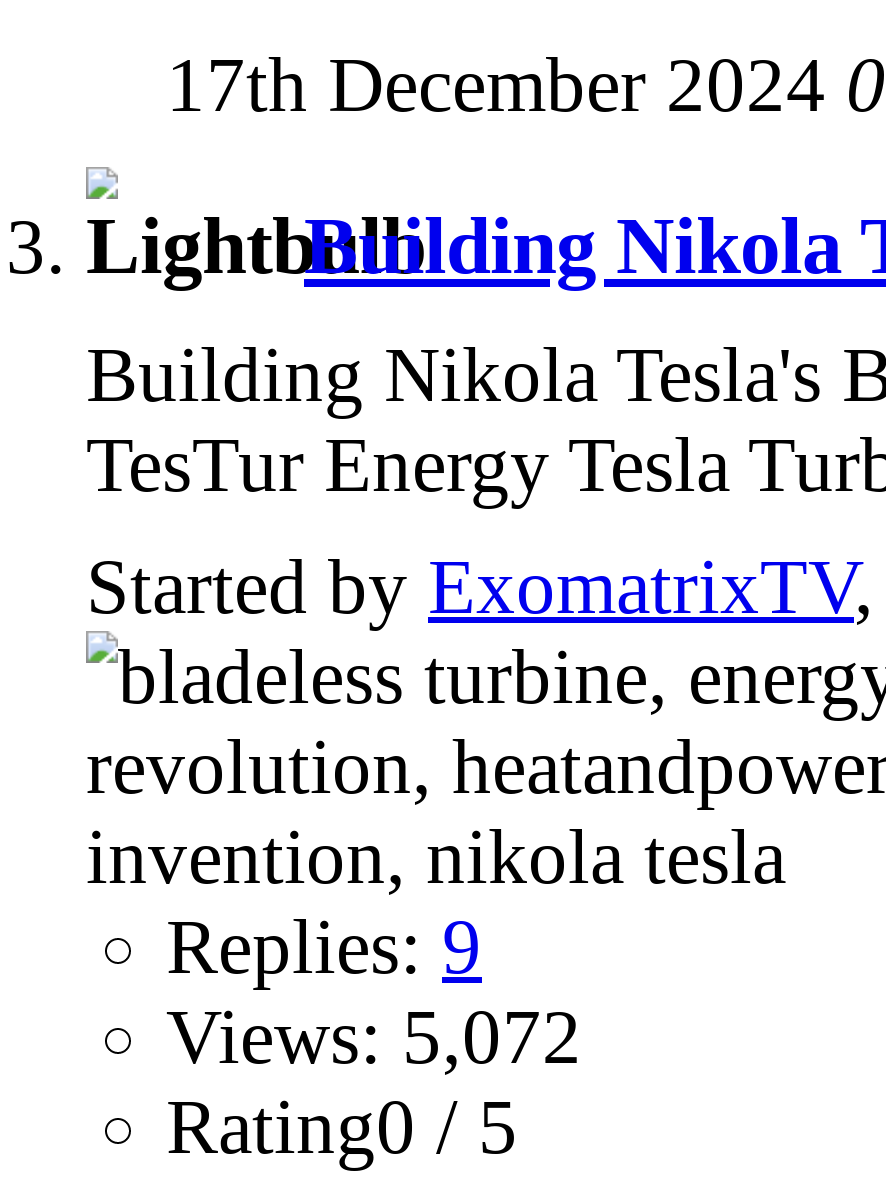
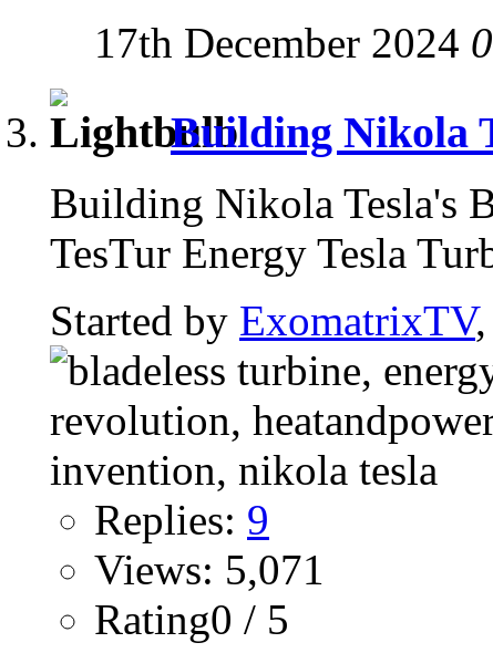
- Views: 5,072
+ Views: 5,071
